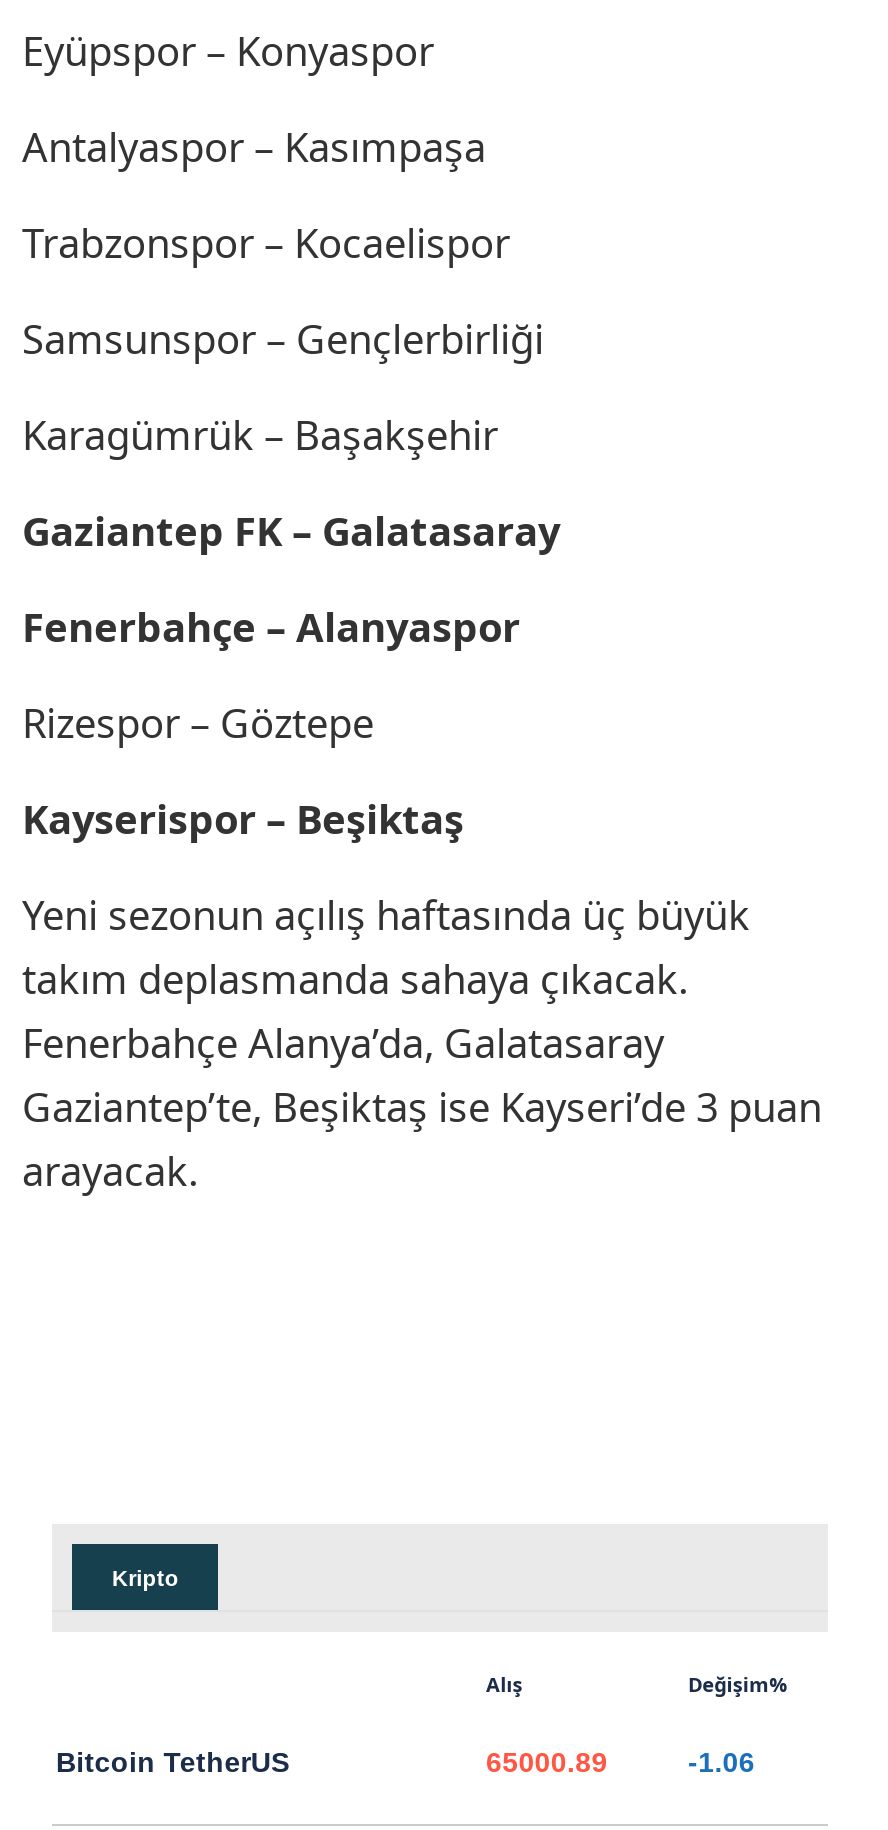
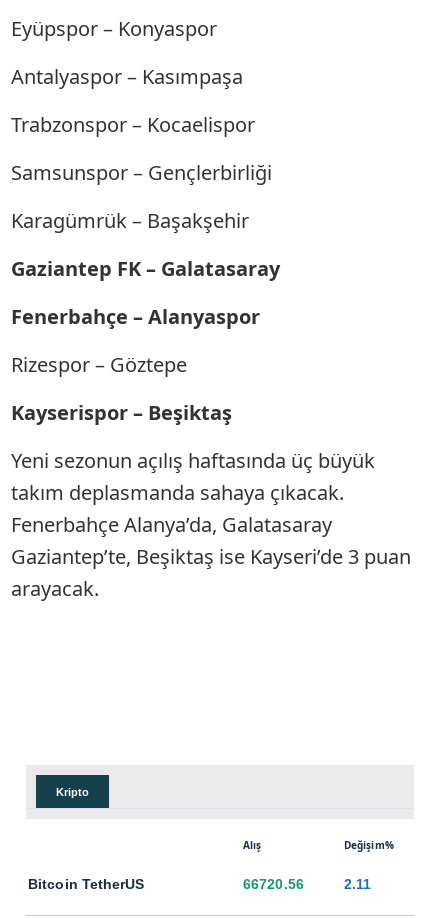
- 65000.89
+ 66720.56

- -1.06
+ 2.11
